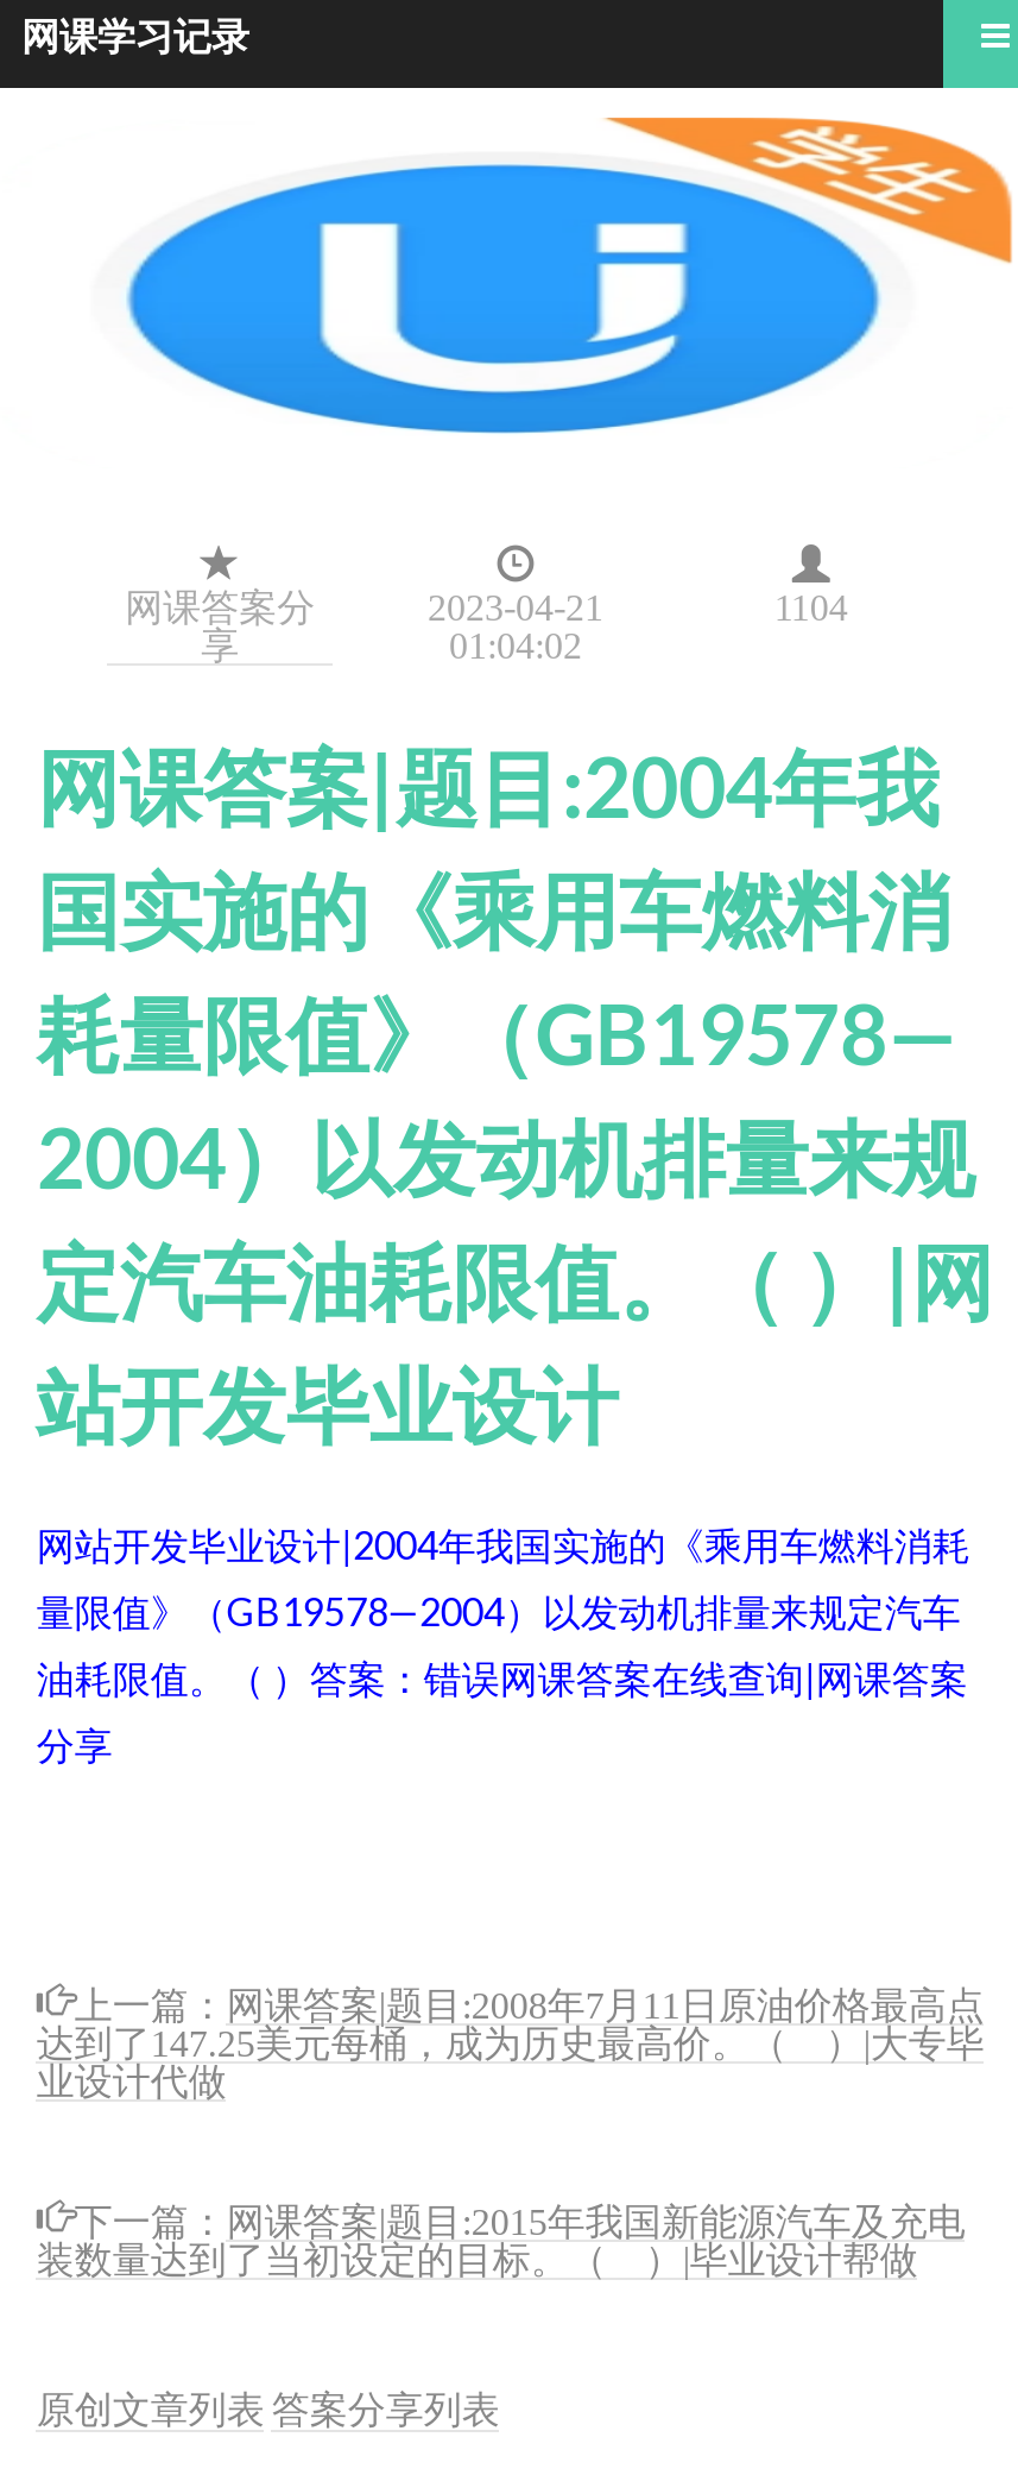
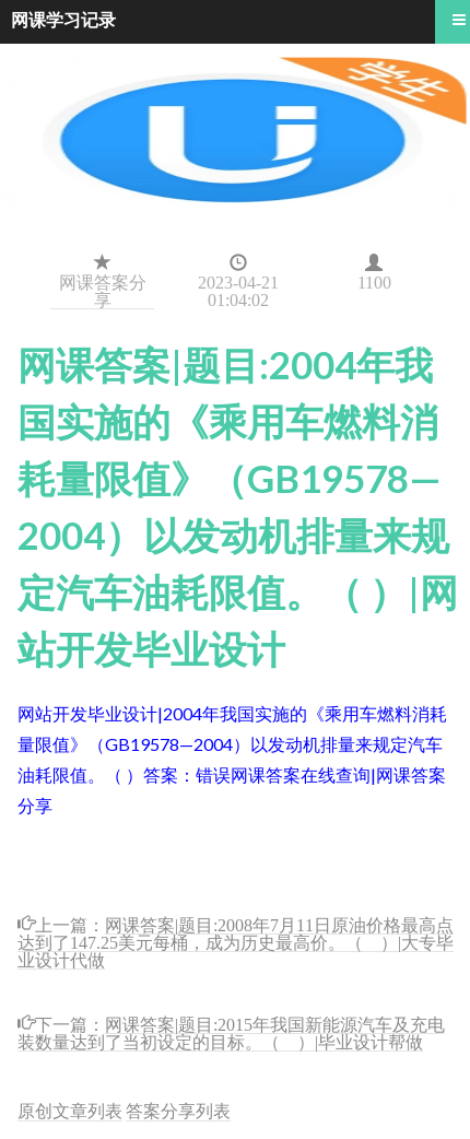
- 1104
+ 1100
